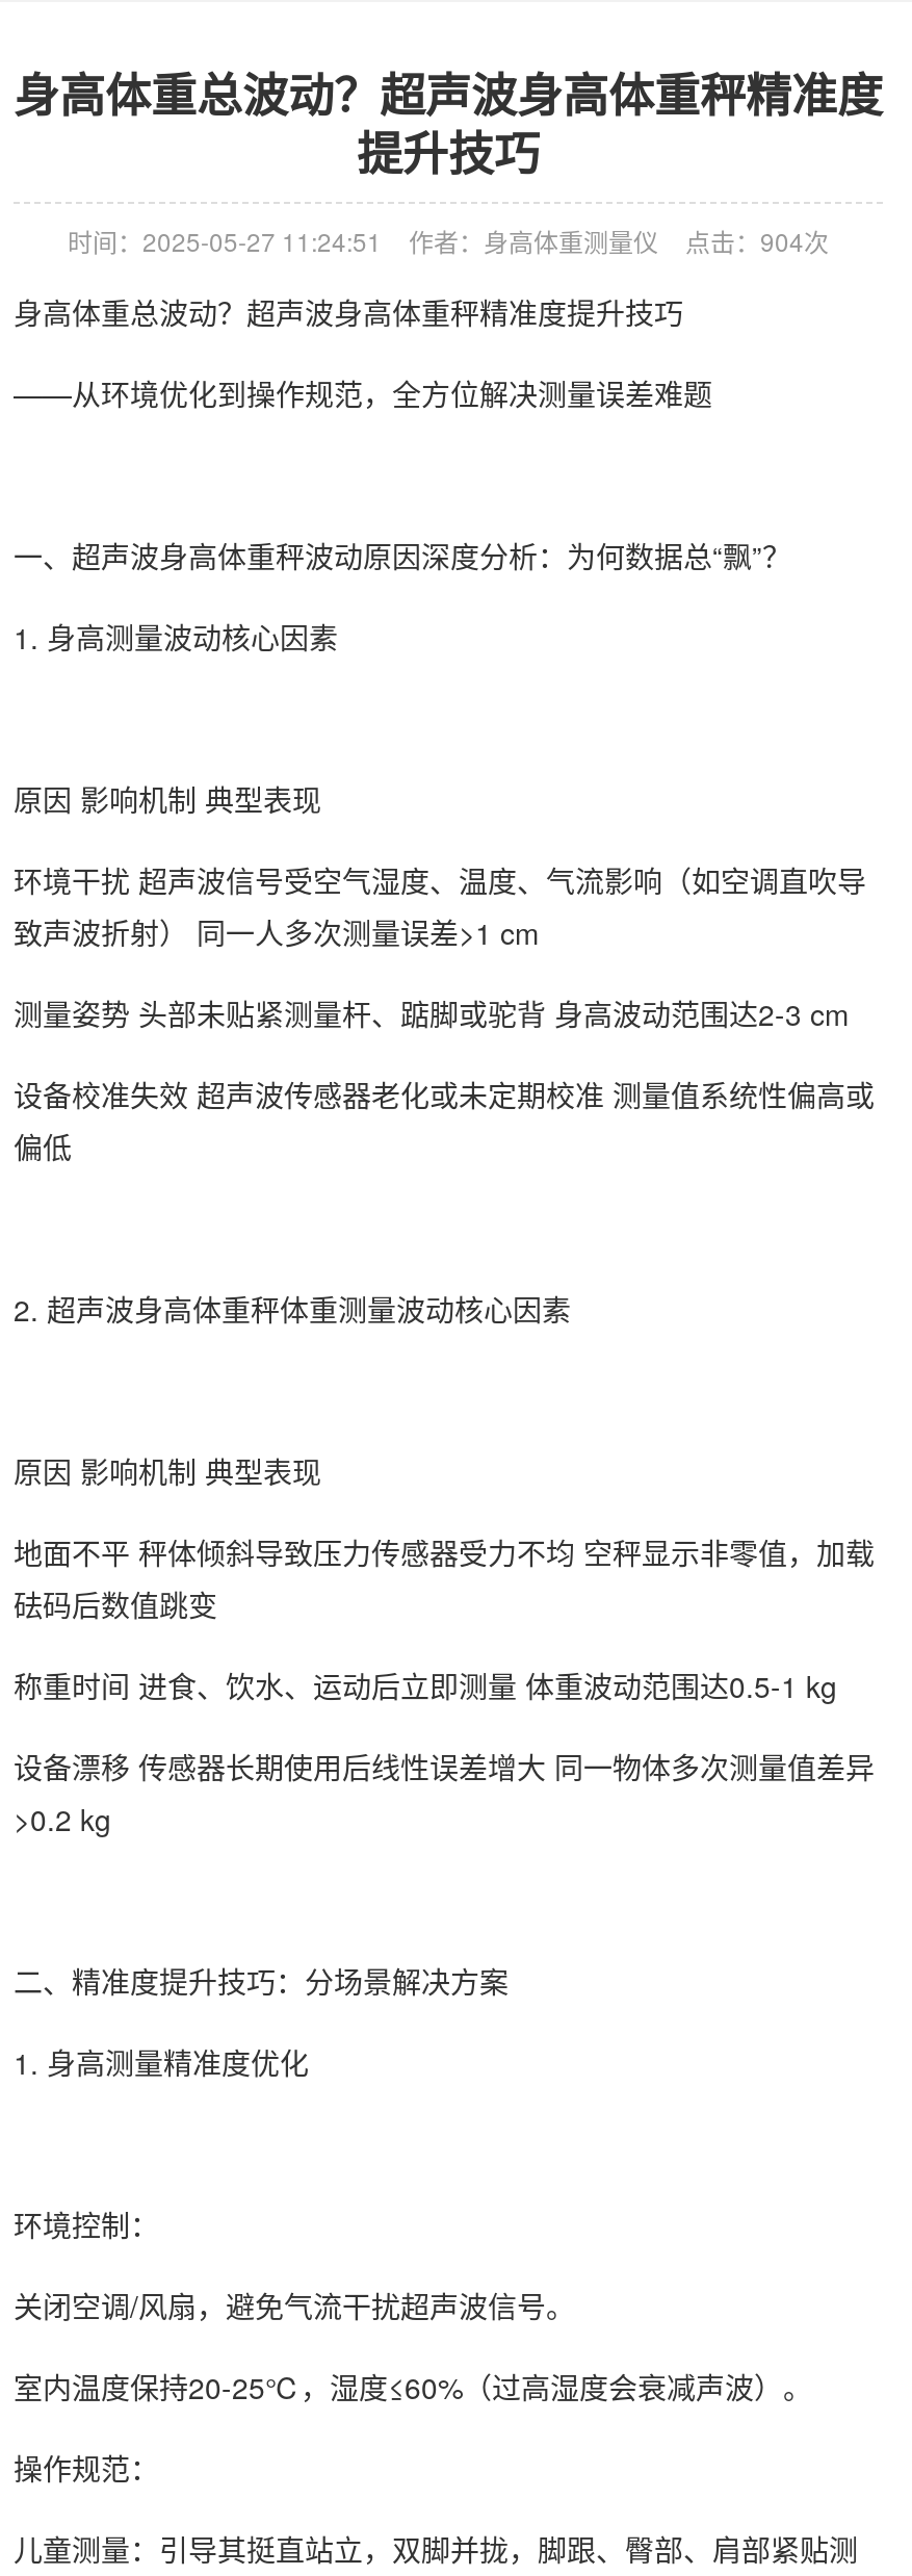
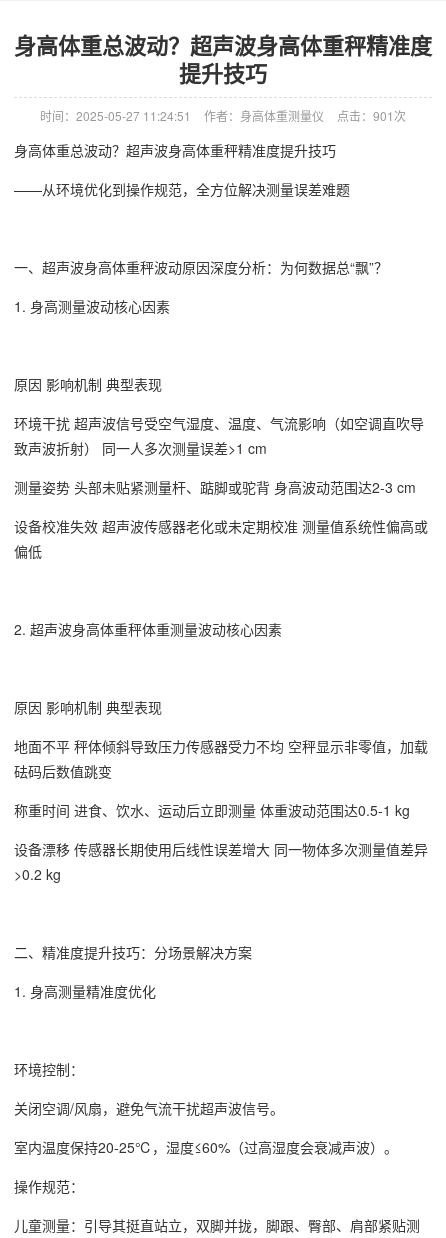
- 时间：2025-05-27 11:24:51 作者：身高体重测量仪 点击：904次
+ 时间：2025-05-27 11:24:51 作者：身高体重测量仪 点击：901次
